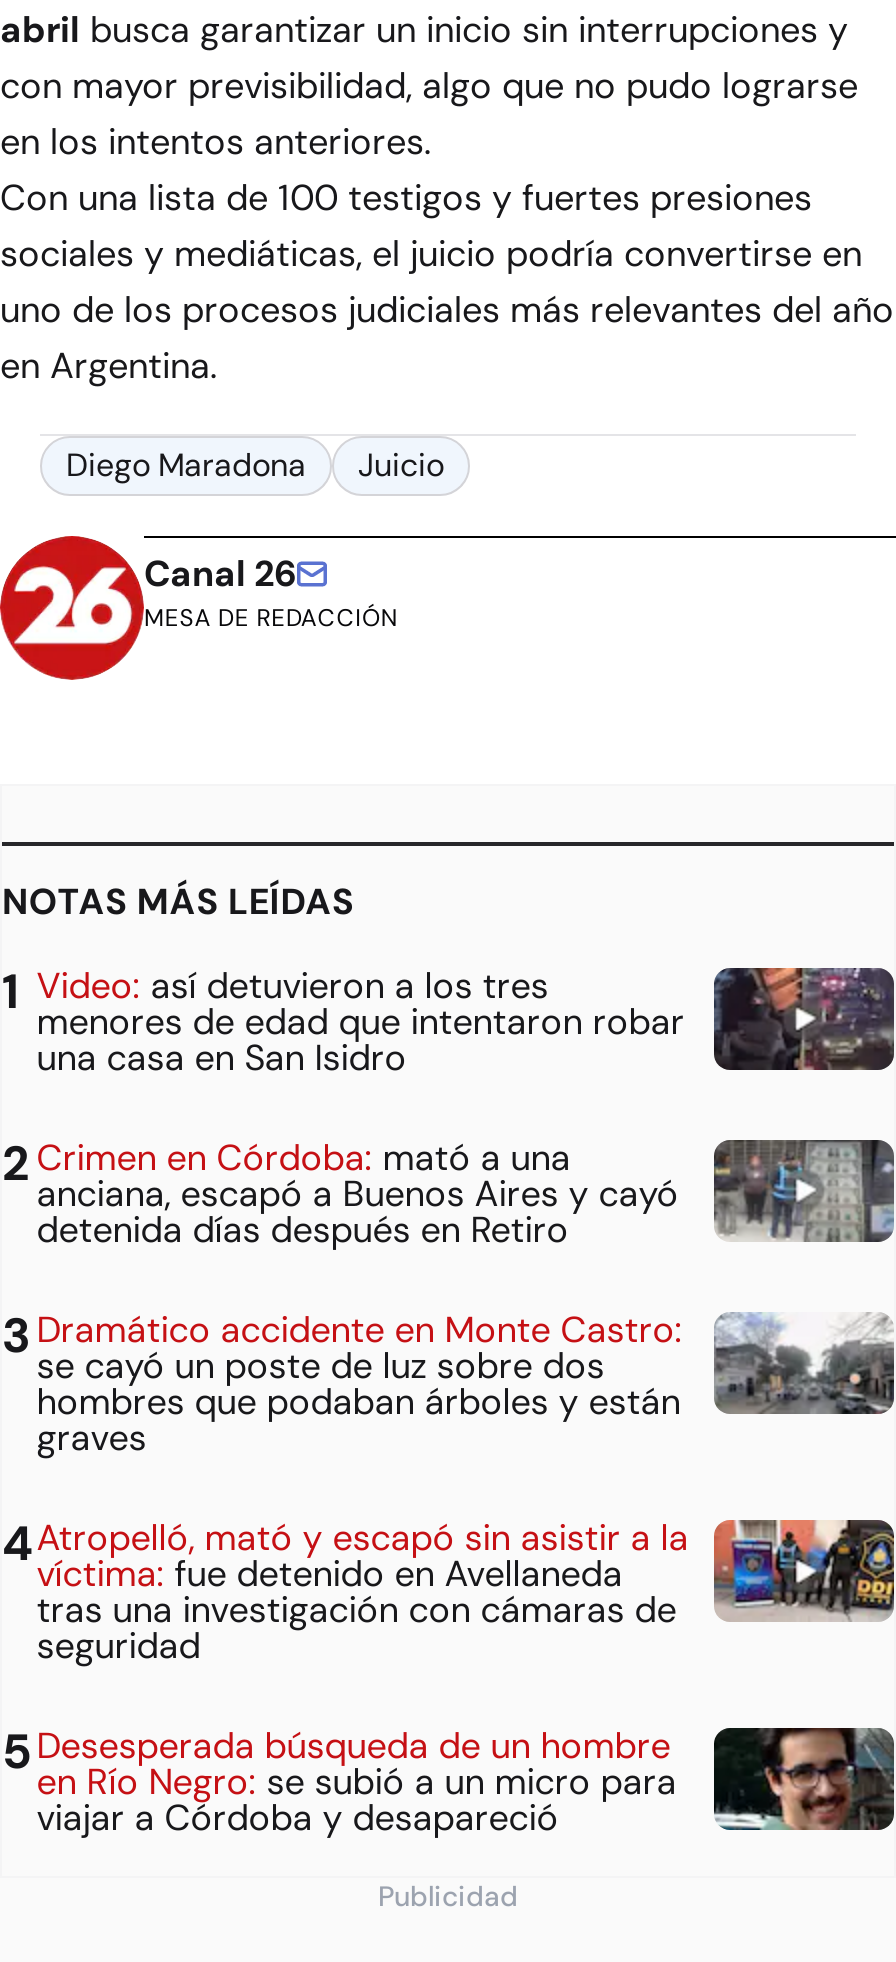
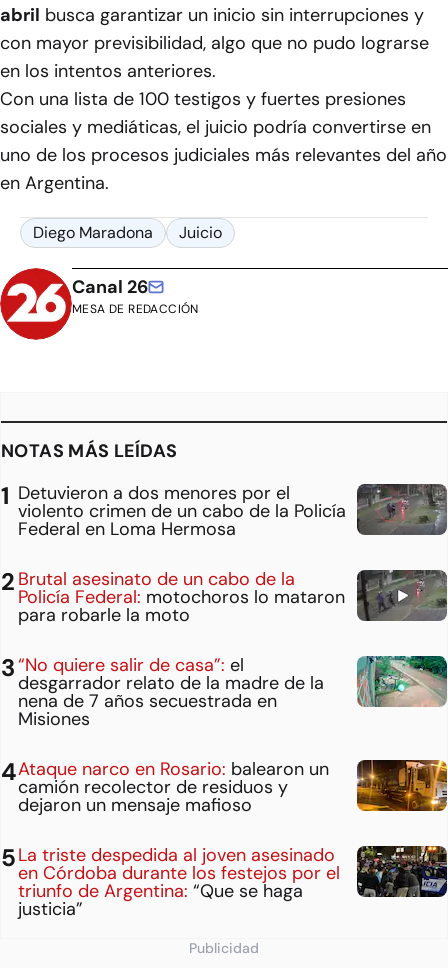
- [image]
- Video: así detuvieron a los tres
- menores de edad que intentaron robar
- una casa en San Isidro
+ [image]
+ Detuvieron a dos menores por el
+ violento crimen de un cabo de la Policía
+ Federal en Loma Hermosa

- [image]
- Crimen en Córdoba: mató a una
- anciana, escapó a Buenos Aires y cayó
- detenida días después en Retiro
+ [image]
+ Brutal asesinato de un cabo de la
+ Policía Federal: motochoros lo mataron
+ para robarle la moto

- [image]
- Dramático accidente en Monte Castro:
- se cayó un poste de luz sobre dos
- hombres que podaban árboles y están
- graves
+ [image]
+ “No quiere salir de casa”: el
+ desgarrador relato de la madre de la
+ nena de 7 años secuestrada en
+ Misiones

- [image]
- Atropelló, mató y escapó sin asistir a la
- víctima: fue detenido en Avellaneda
- tras una investigación con cámaras de
- seguridad
+ [image]
+ Ataque narco en Rosario: balearon un
+ camión recolector de residuos y
+ dejaron un mensaje mafioso

- [image]
- Desesperada búsqueda de un hombre
- en Río Negro: se subió a un micro para
- viajar a Córdoba y desapareció
+ [image]
+ La triste despedida al joven asesinado
+ en Córdoba durante los festejos por el
+ triunfo de Argentina: “Que se haga
+ justicia”
